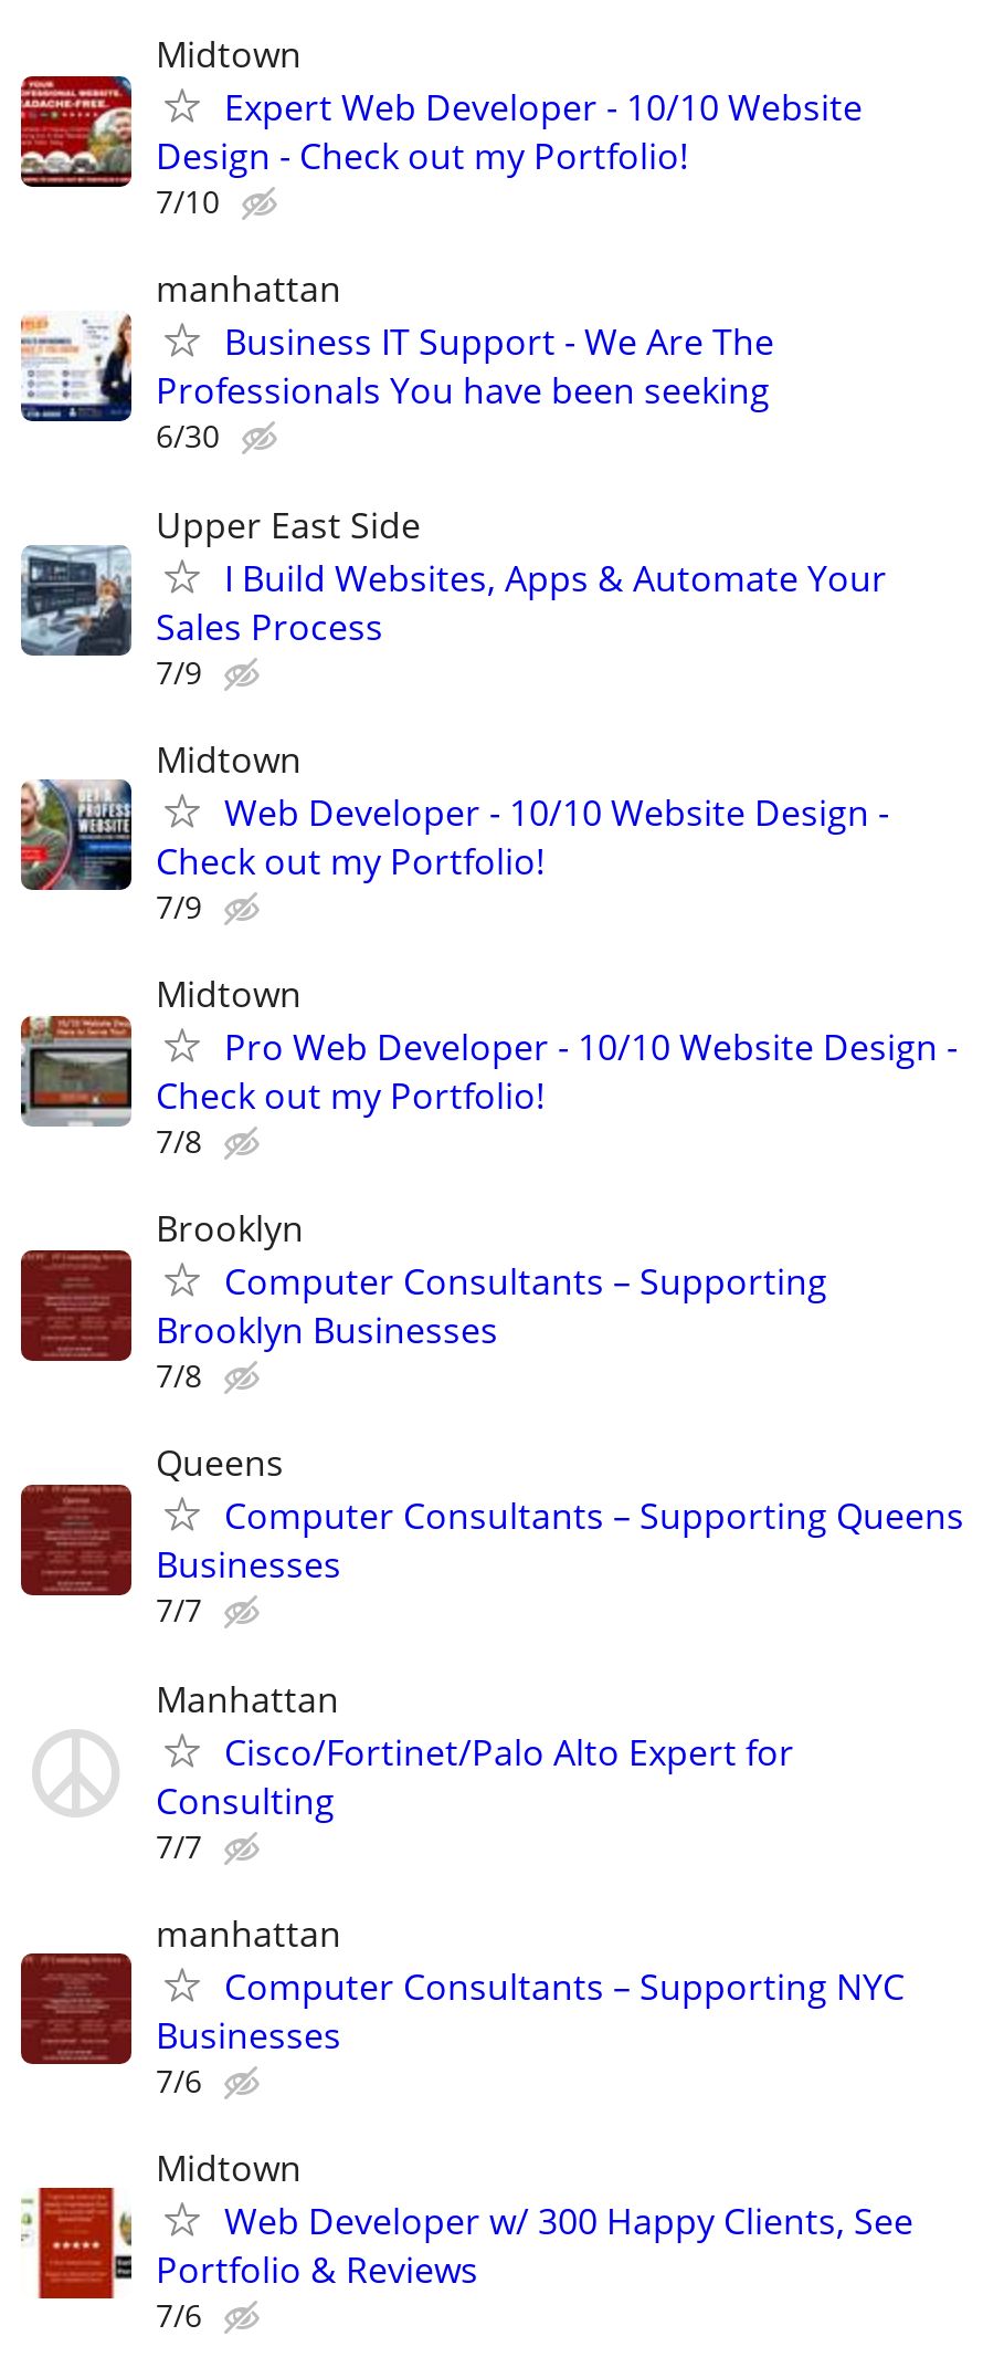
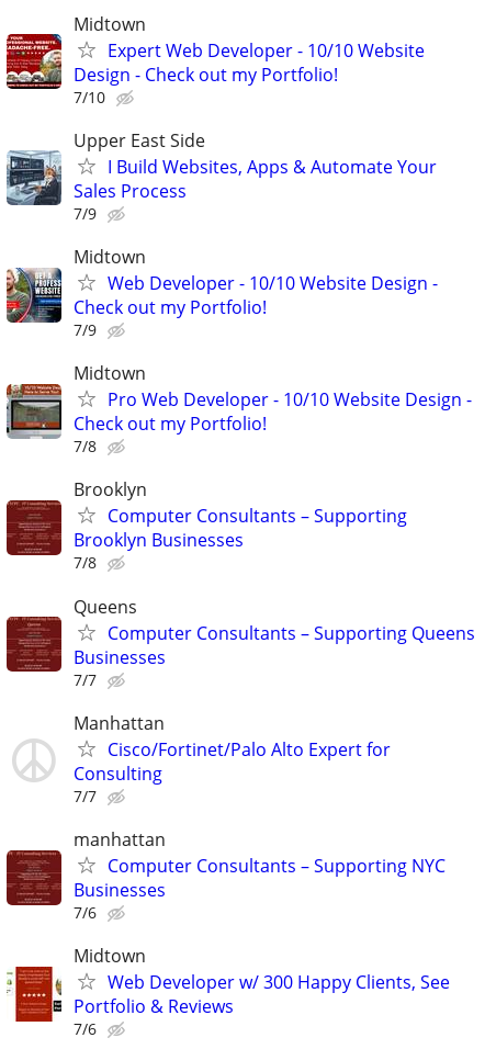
- [image]
- manhattan
- Business IT Support - We Are The
- Professionals You have been seeking
- 6/30
